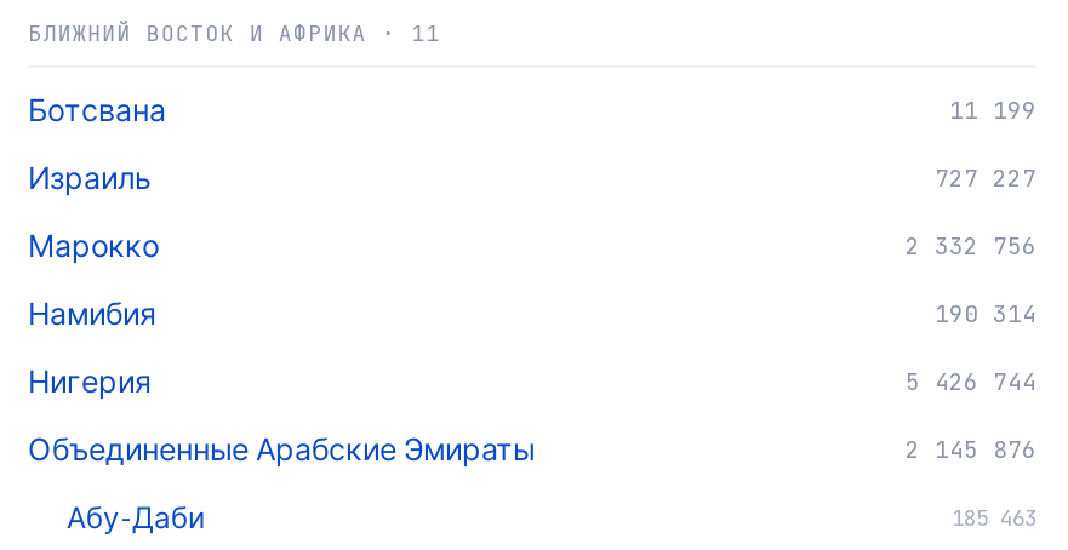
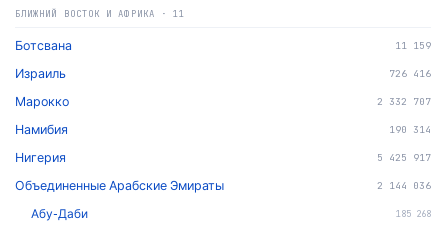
- 11 199
+ 11 159

- 727 227
+ 726 416

- 2 332 756
+ 2 332 707

- 5 426 744
+ 5 425 917

- 2 145 876
+ 2 144 036

- 185 463
+ 185 268
